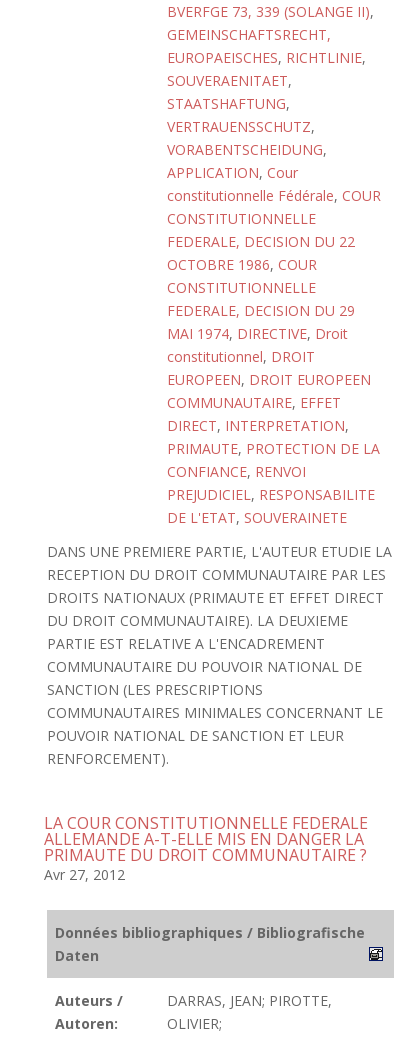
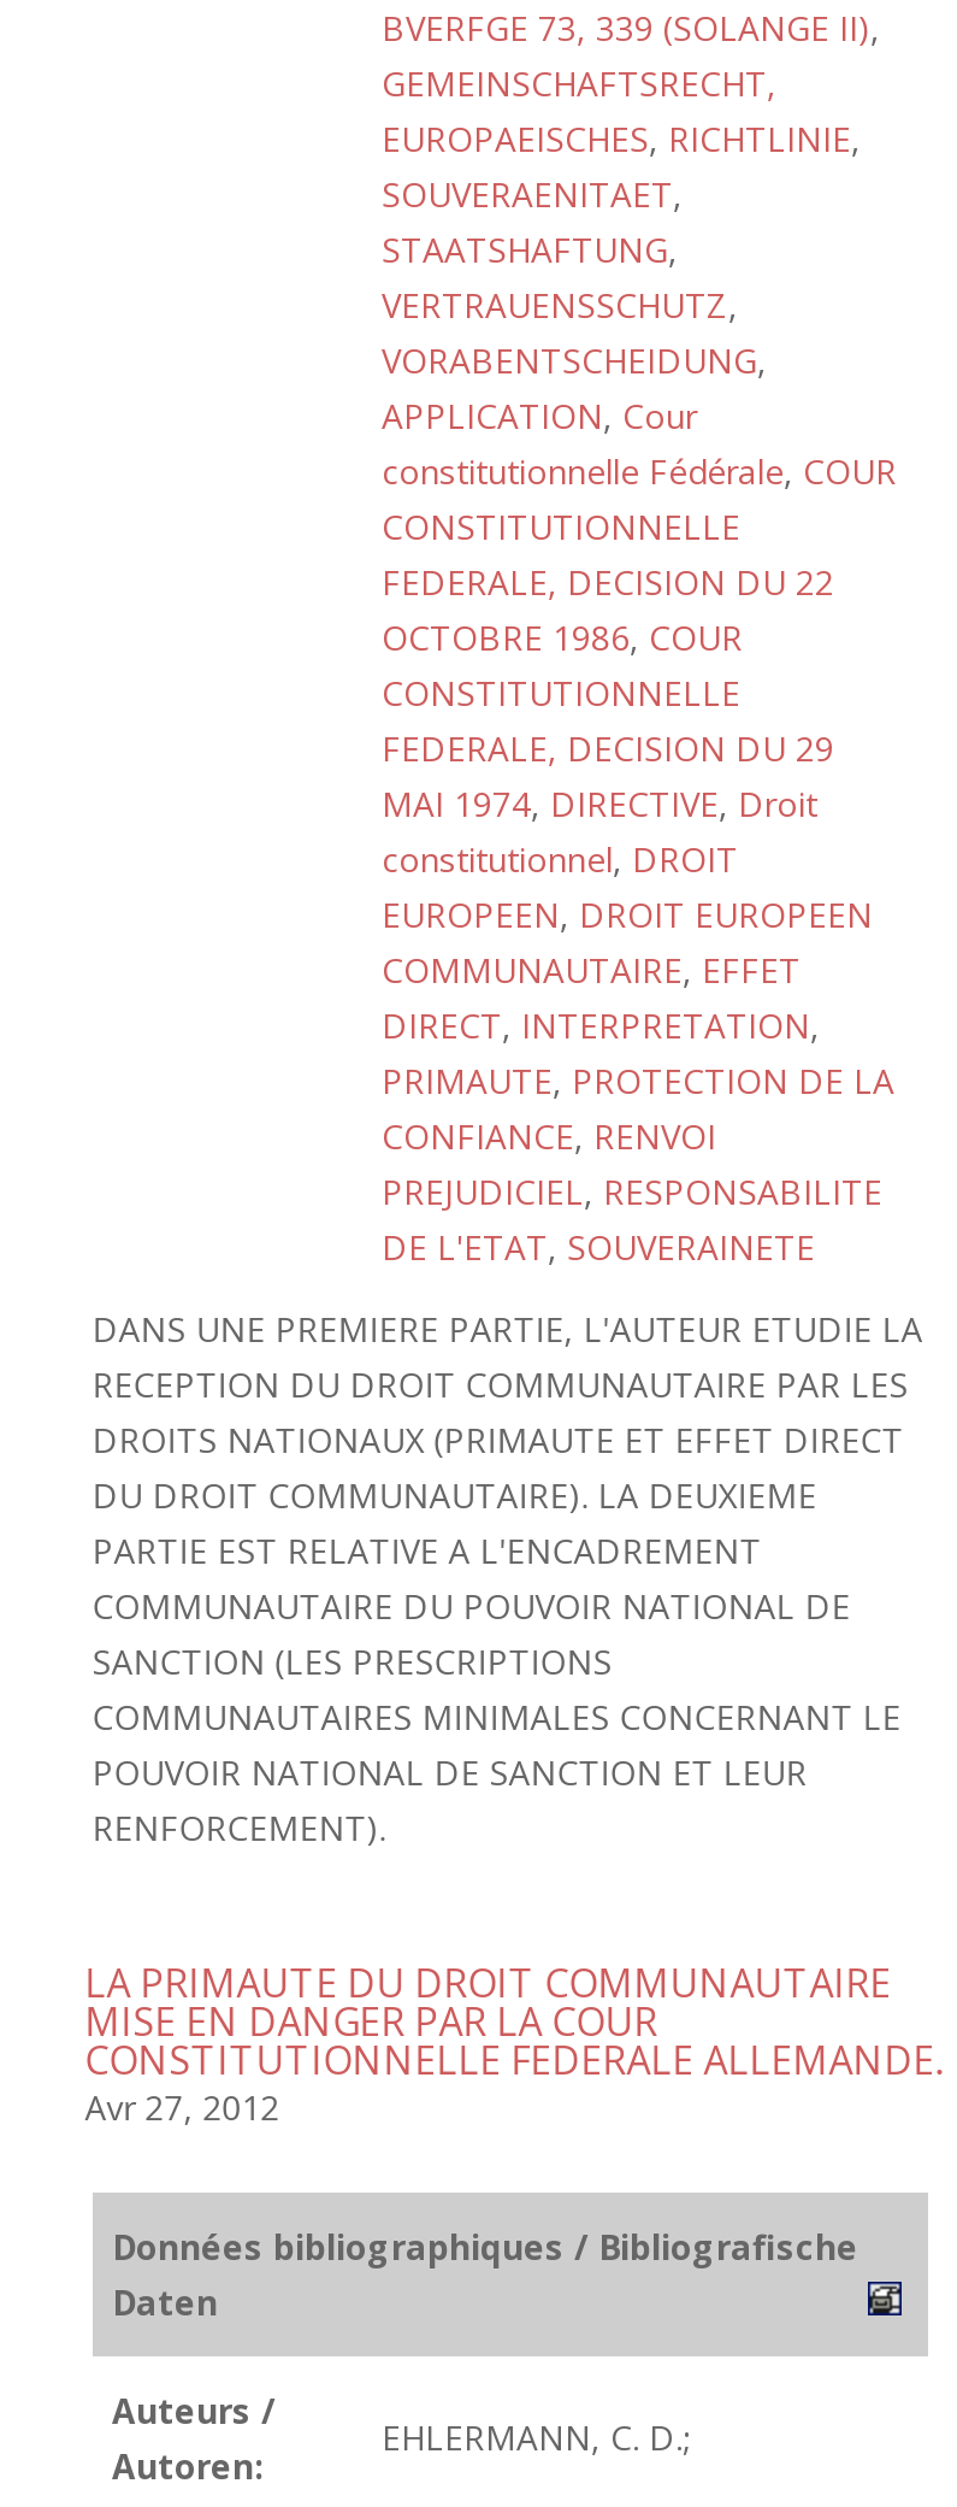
- LA COUR CONSTITUTIONNELLE FEDERALE
- ALLEMANDE A-T-ELLE MIS EN DANGER LA
- PRIMAUTE DU DROIT COMMUNAUTAIRE ?
+ LA PRIMAUTE DU DROIT COMMUNAUTAIRE
+ MISE EN DANGER PAR LA COUR
+ CONSTITUTIONNELLE FEDERALE ALLEMANDE.

- DARRAS, JEAN; PIROTTE,
- OLIVIER;
+ EHLERMANN, C. D.;
